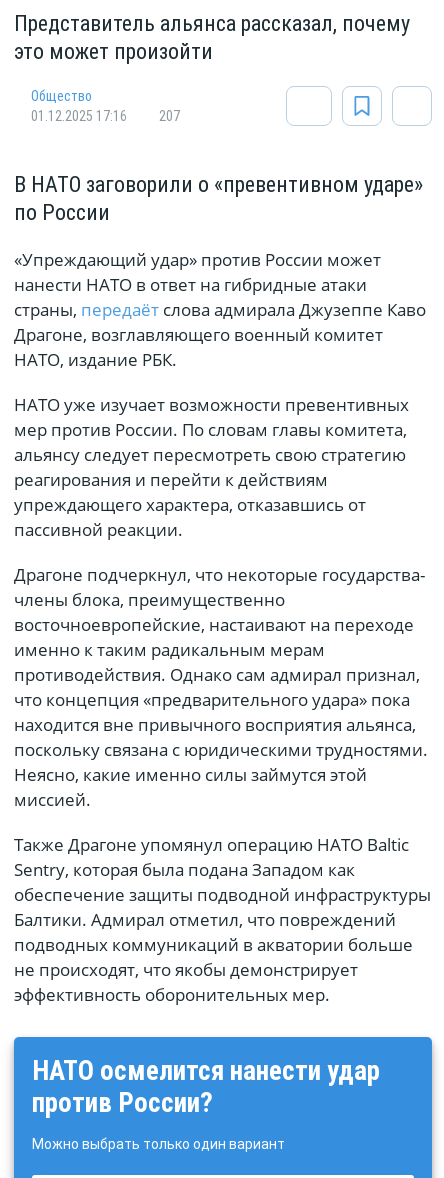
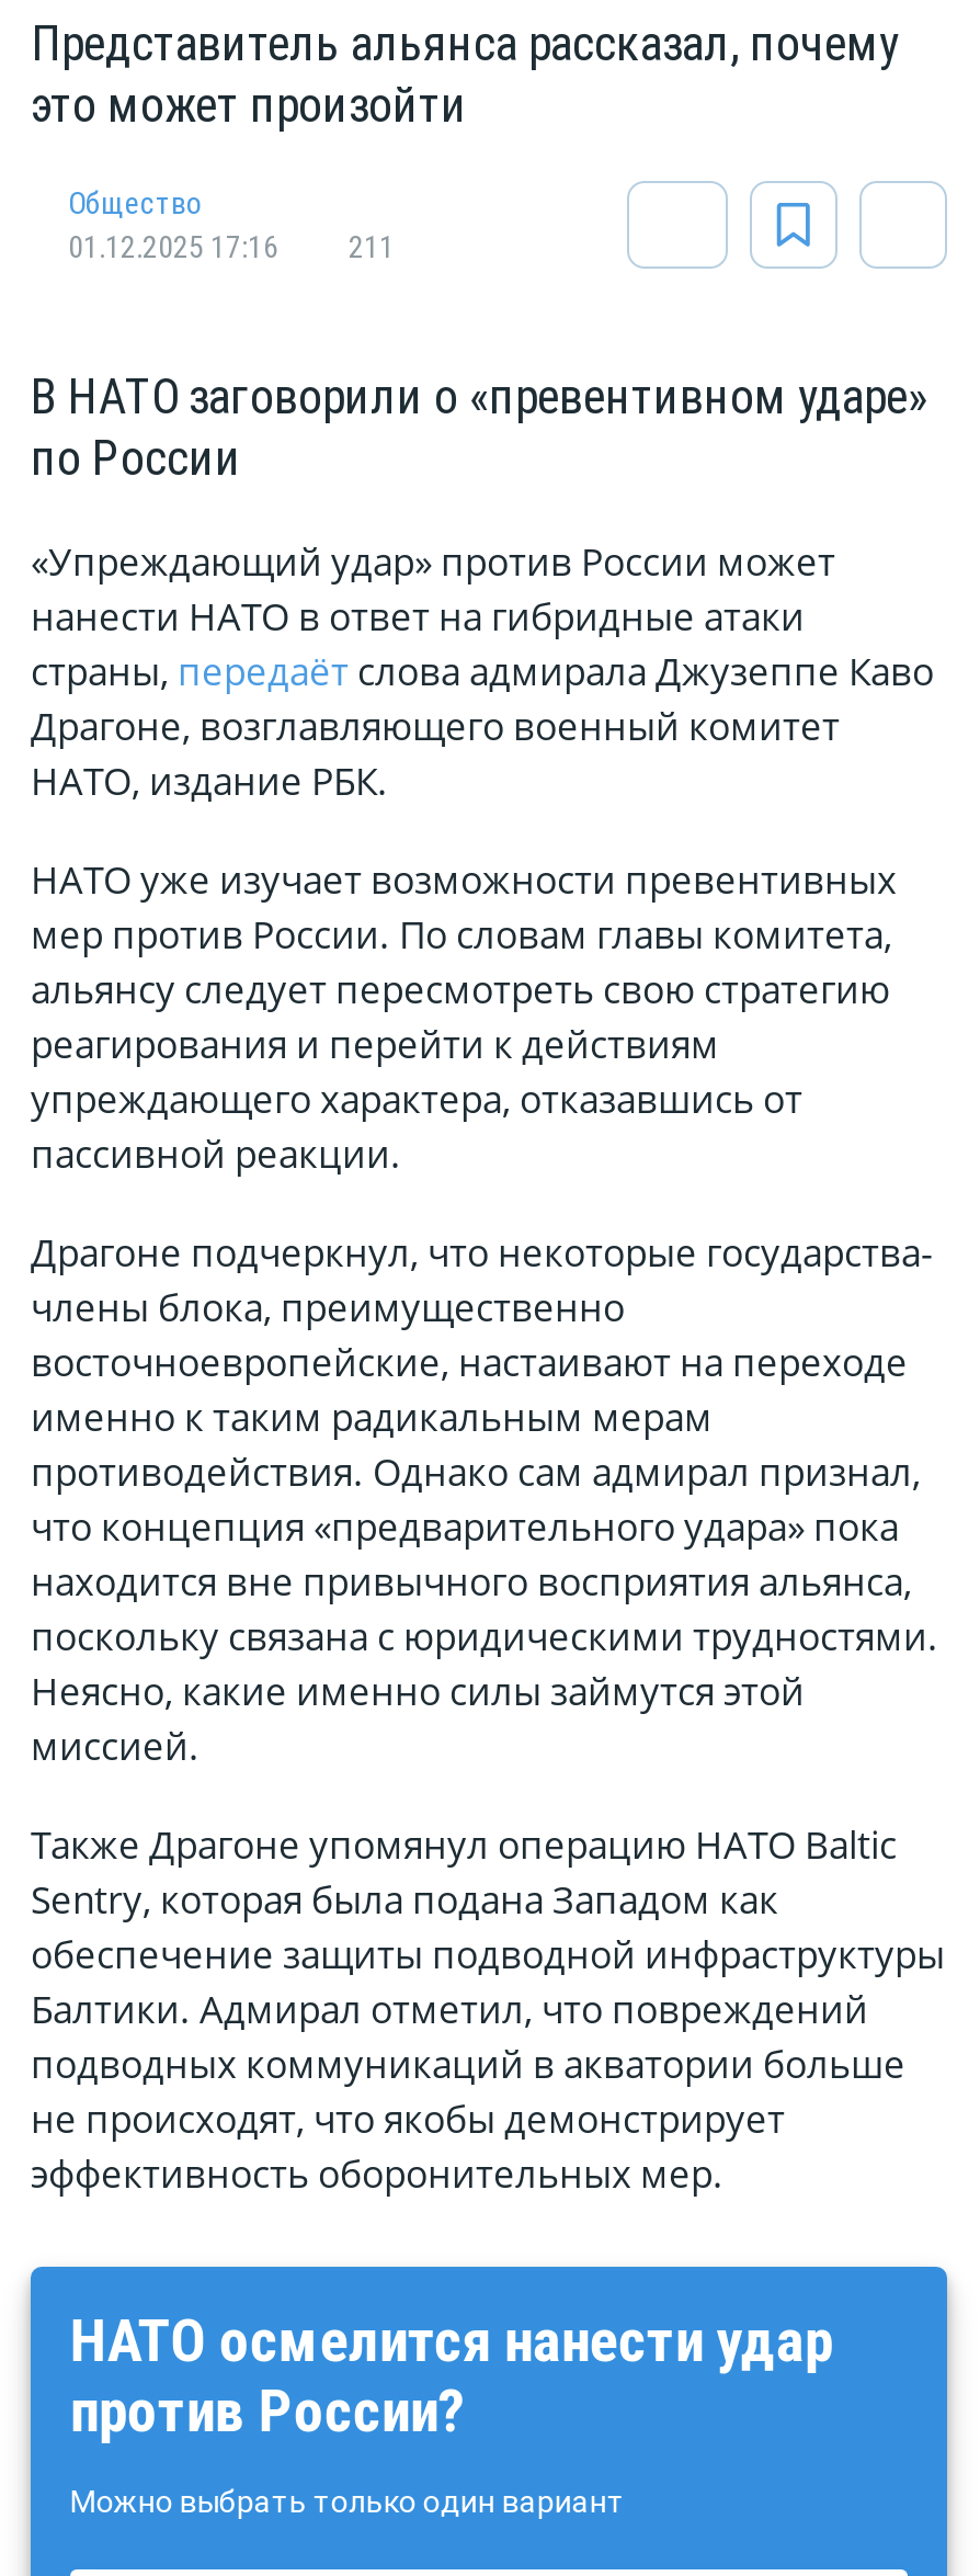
- 01.12.2025 17:16 207
+ 01.12.2025 17:16 211
